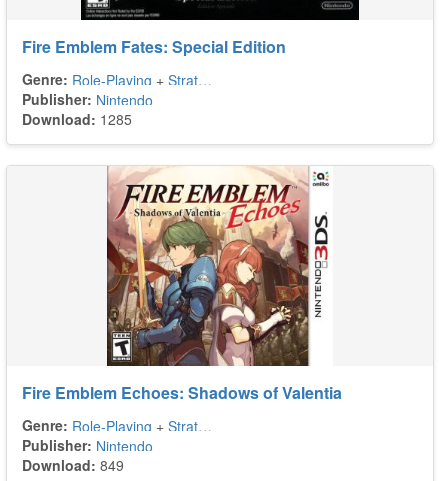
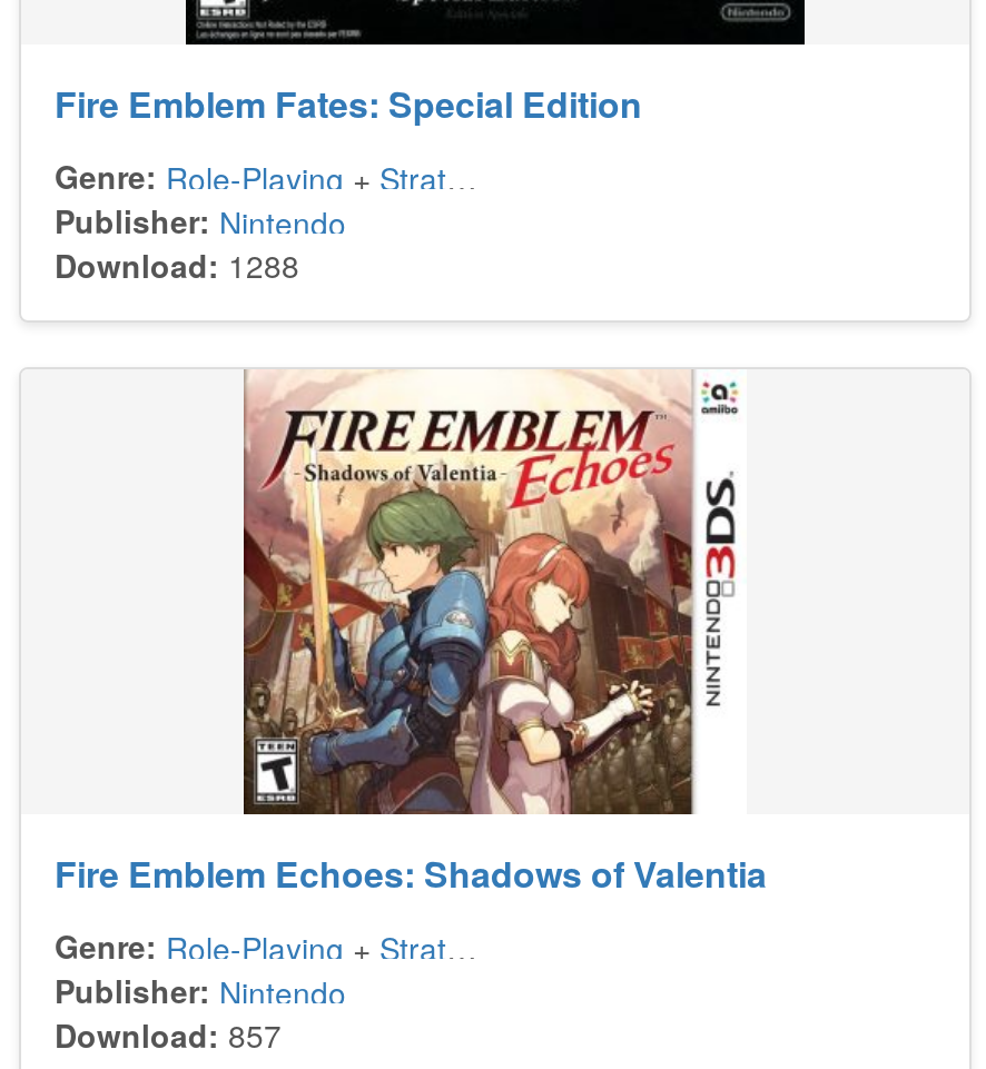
- Download: 1285
+ Download: 1288

- Download: 849
+ Download: 857
